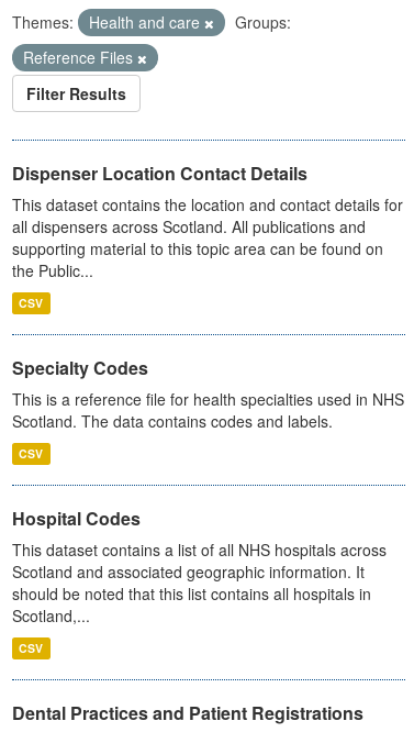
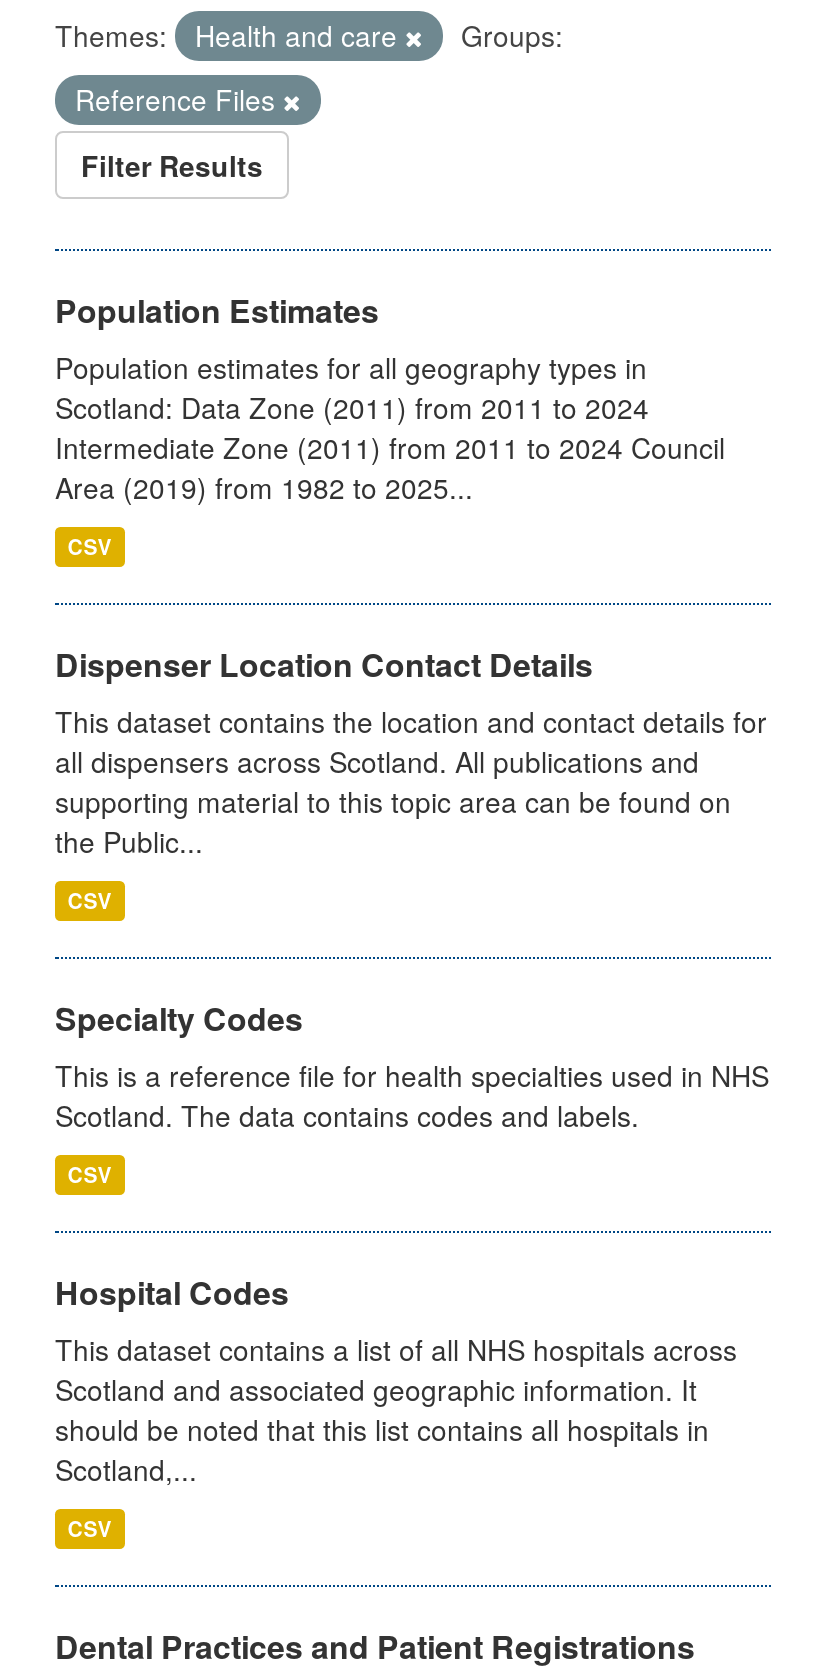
+ Population Estimates
+ Population estimates for all geography types in
+ Scotland: Data Zone (2011) from 2011 to 2024
+ Intermediate Zone (2011) from 2011 to 2024 Council
+ Area (2019) from 1982 to 2025...
+ CSV
